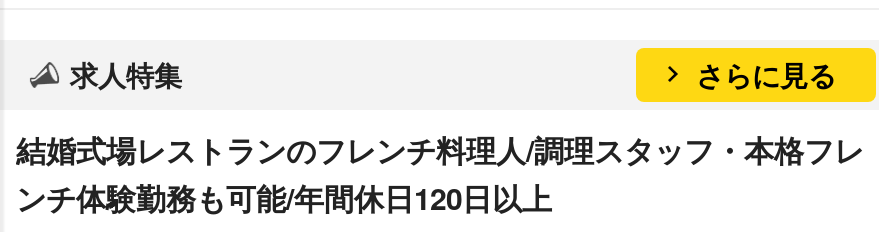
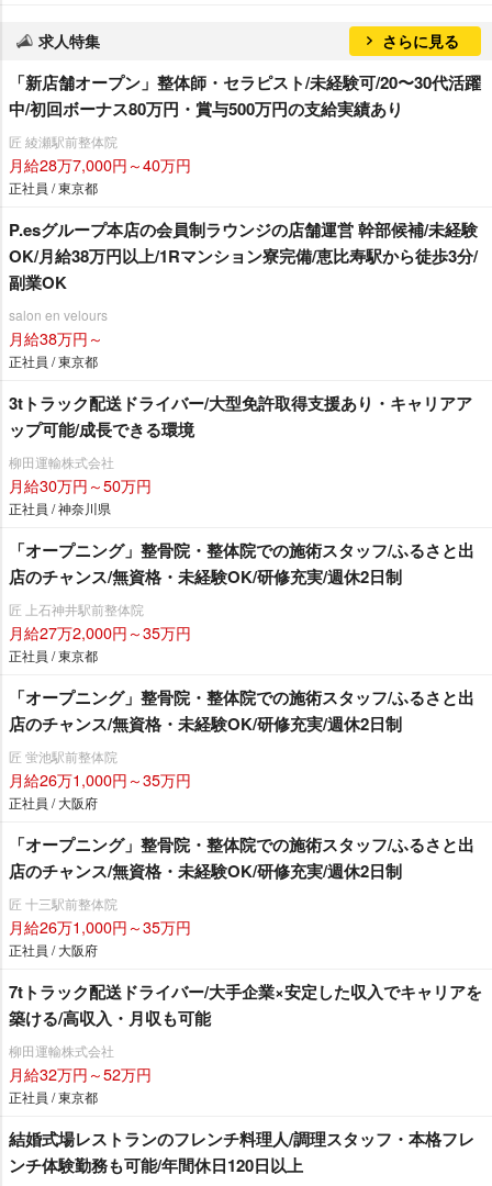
+ 「新店舗オープン」整体師・セラピスト/未経験可/20〜30代活躍
+ 中/初回ボーナス80万円・賞与500万円の支給実績あり
+ 匠 綾瀬駅前整体院
+ 月給28万7,000円～40万円
+ 正社員 / 東京都
+ P.esグループ本店の会員制ラウンジの店舗運営 幹部候補/未経験
+ OK/月給38万円以上/1Rマンション寮完備/恵比寿駅から徒歩3分/
+ 副業OK
+ salon en velours
+ 月給38万円～
+ 正社員 / 東京都
+ 3tトラック配送ドライバー/大型免許取得支援あり・キャリアア
+ ップ可能/成長できる環境
+ 柳田運輸株式会社
+ 月給30万円～50万円
+ 正社員 / 神奈川県
+ 「オープニング」整骨院・整体院での施術スタッフ/ふるさと出
+ 店のチャンス/無資格・未経験OK/研修充実/週休2日制
+ 匠 上石神井駅前整体院
+ 月給27万2,000円～35万円
+ 正社員 / 東京都
+ 「オープニング」整骨院・整体院での施術スタッフ/ふるさと出
+ 店のチャンス/無資格・未経験OK/研修充実/週休2日制
+ 匠 蛍池駅前整体院
+ 月給26万1,000円～35万円
+ 正社員 / 大阪府
+ 「オープニング」整骨院・整体院での施術スタッフ/ふるさと出
+ 店のチャンス/無資格・未経験OK/研修充実/週休2日制
+ 匠 十三駅前整体院
+ 月給26万1,000円～35万円
+ 正社員 / 大阪府
+ 7tトラック配送ドライバー/大手企業×安定した収入でキャリアを
+ 築ける/高収入・月収も可能
+ 柳田運輸株式会社
+ 月給32万円～52万円
+ 正社員 / 東京都
